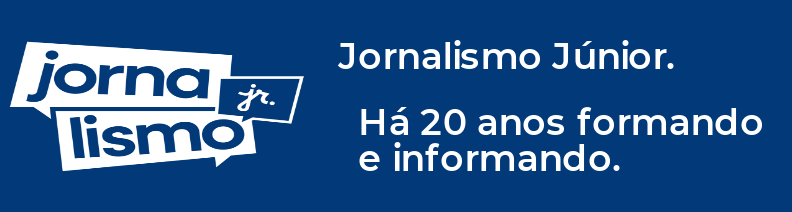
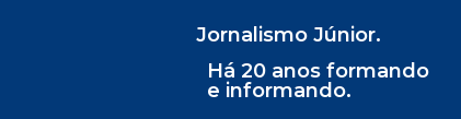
- [image]
